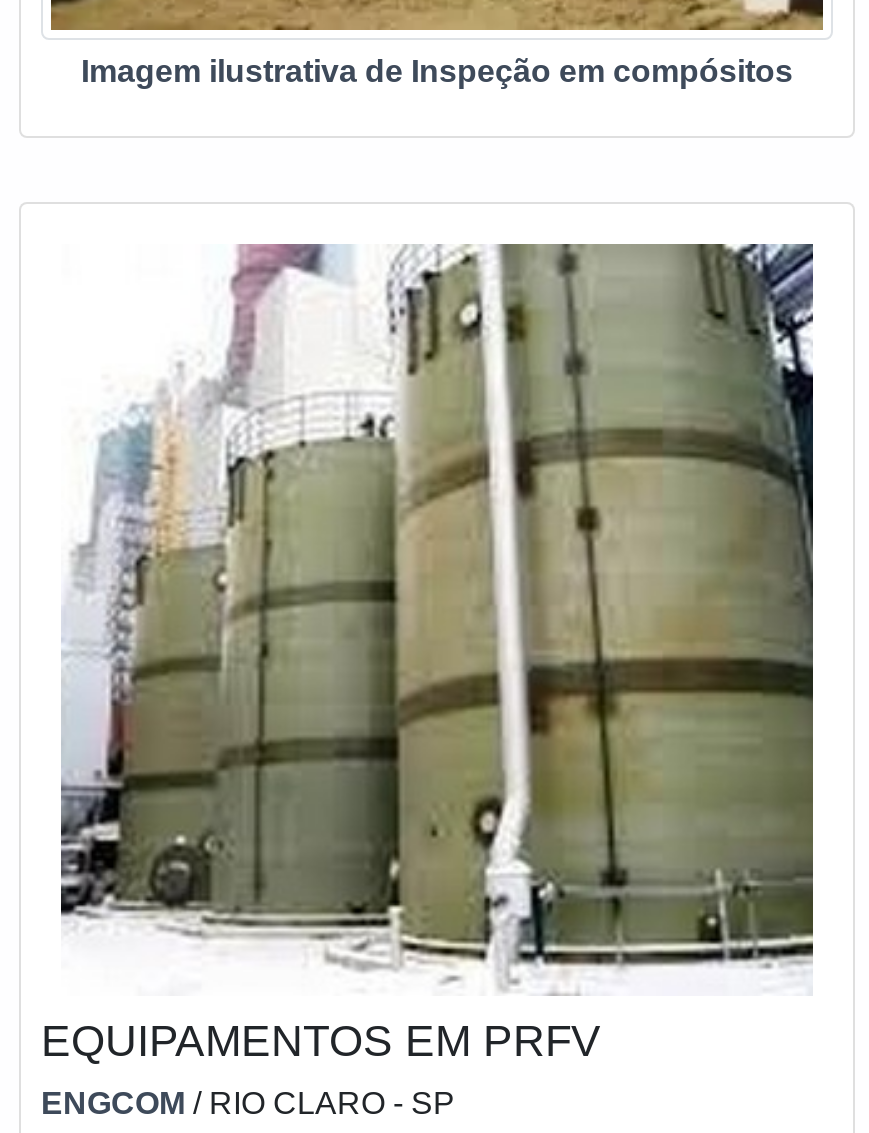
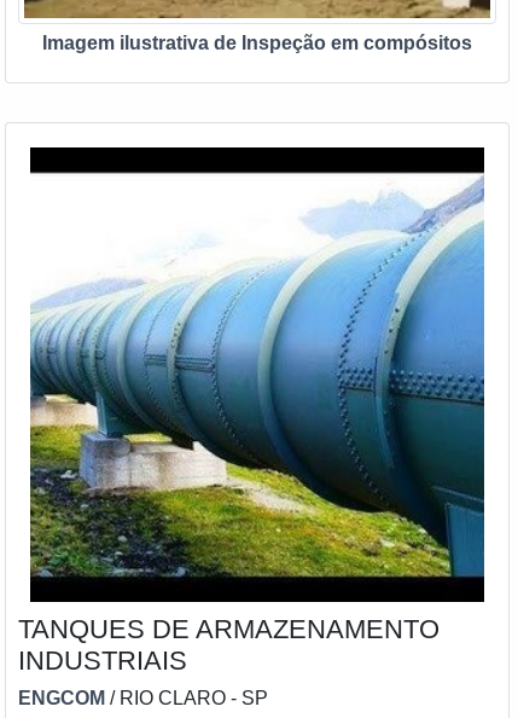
- [image]
- EQUIPAMENTOS EM PRFV
+ [image]
+ TANQUES DE ARMAZENAMENTO
+ INDUSTRIAIS
